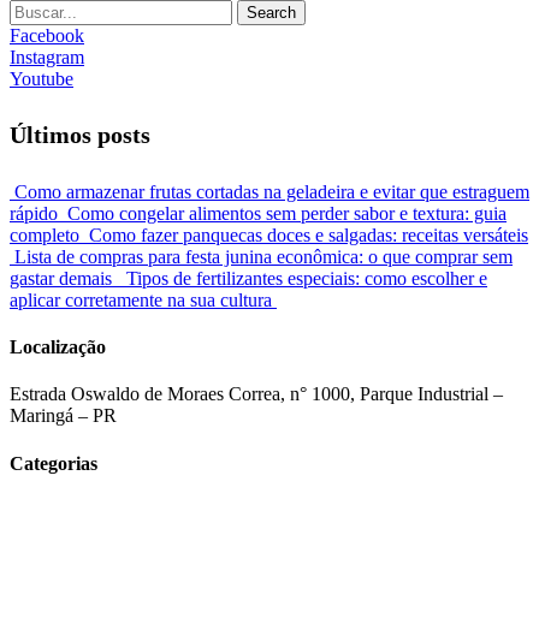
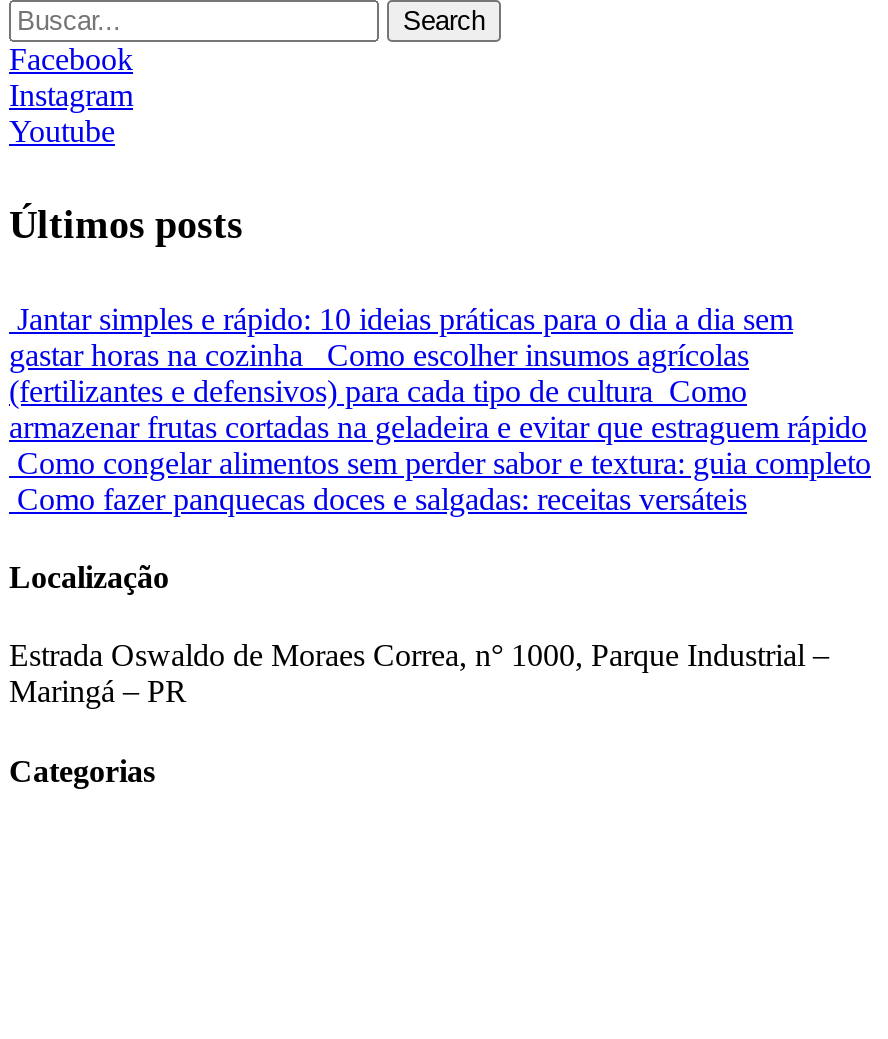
- Como armazenar frutas cortadas na geladeira e evitar que estraguem
- rápido Como congelar alimentos sem perder sabor e textura: guia
- completo Como fazer panquecas doces e salgadas: receitas versáteis
- Lista de compras para festa junina econômica: o que comprar sem
- gastar demais Tipos de fertilizantes especiais: como escolher e
- aplicar corretamente na sua cultura
+ Jantar simples e rápido: 10 ideias práticas para o dia a dia sem
+ gastar horas na cozinha Como escolher insumos agrícolas
+ (fertilizantes e defensivos) para cada tipo de cultura Como
+ armazenar frutas cortadas na geladeira e evitar que estraguem rápido
+ Como congelar alimentos sem perder sabor e textura: guia completo
+ Como fazer panquecas doces e salgadas: receitas versáteis
